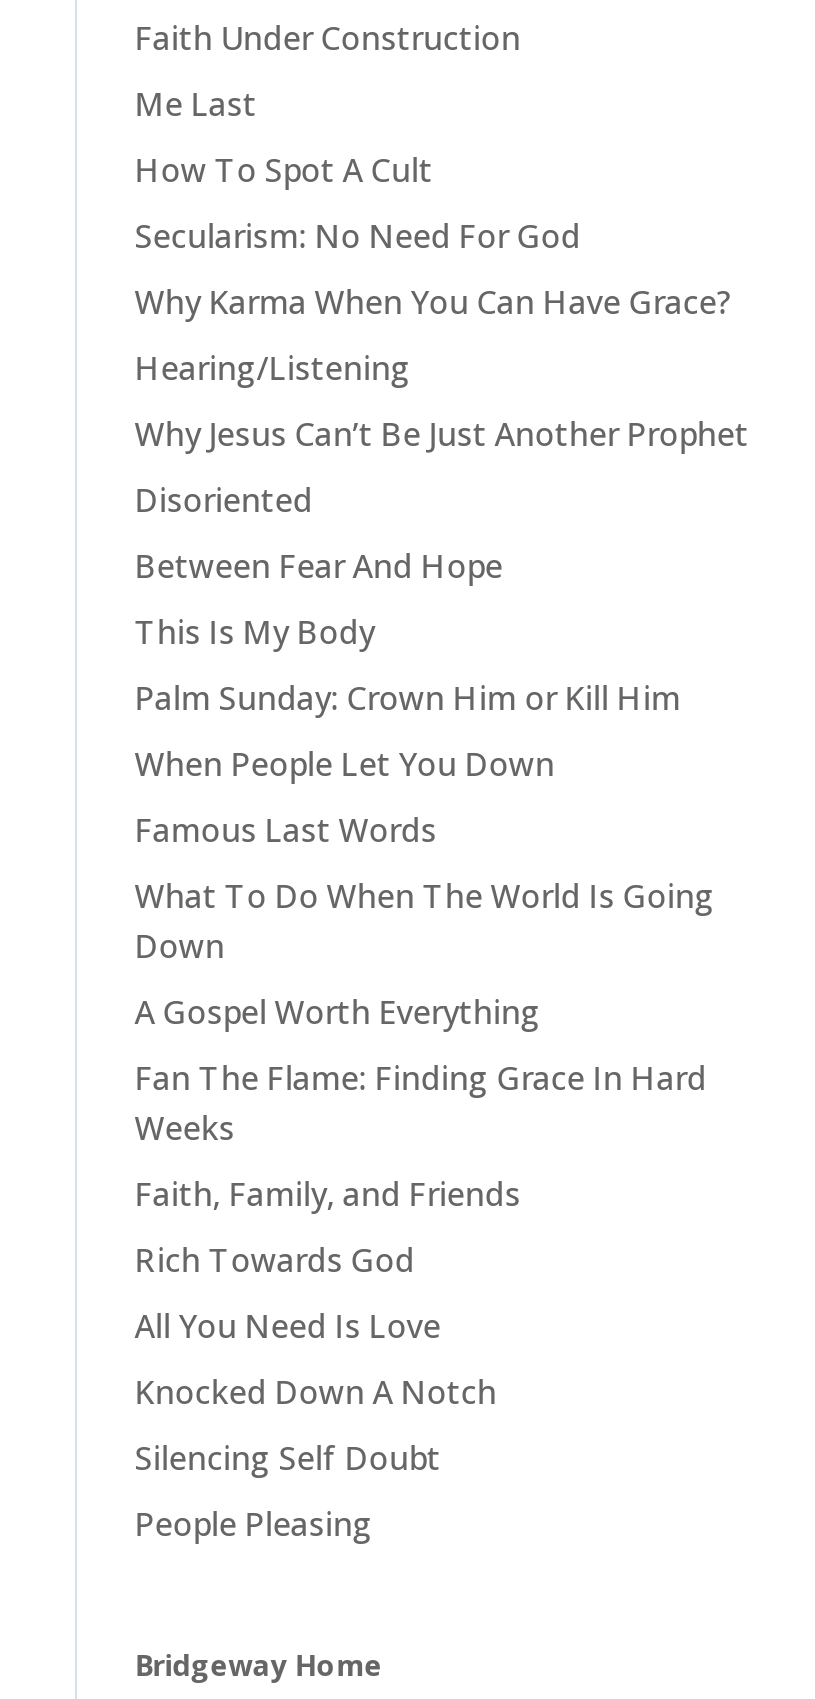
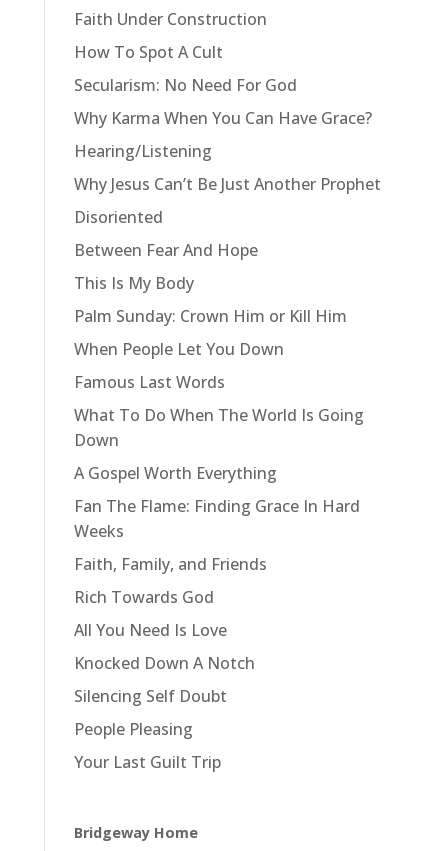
- Me Last

moved up: How To Spot A Cult | Secularism: No Need For God | Why Karma When You Can Have Grace? | ... | Silencing Self Doubt | People Pleasing

+ Your Last Guilt Trip
